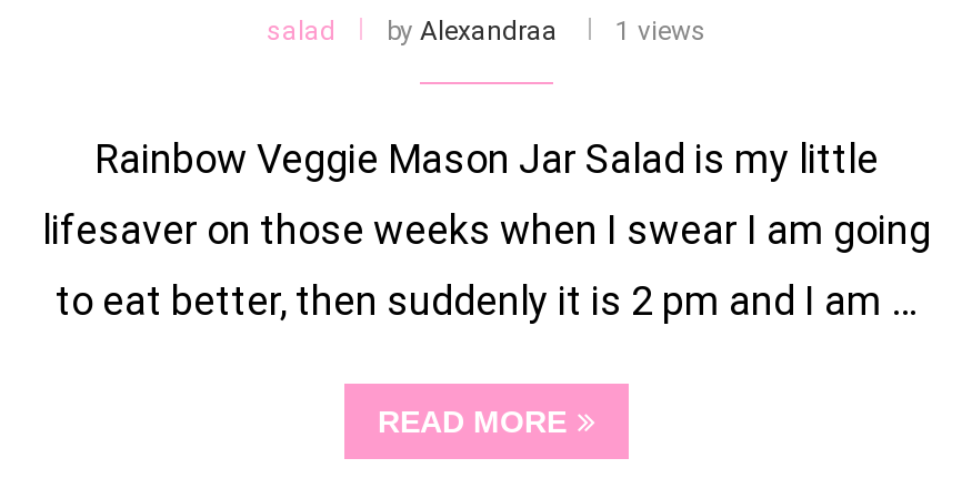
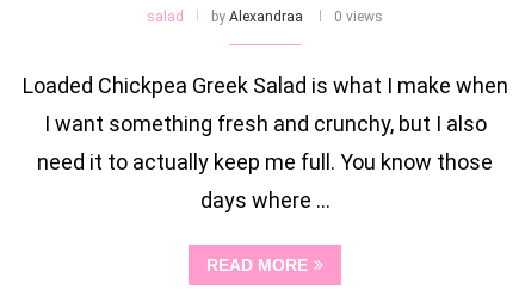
- 1 views
- Rainbow Veggie Mason Jar Salad is my little
- lifesaver on those weeks when I swear I am going
- to eat better, then suddenly it is 2 pm and I am …
+ 0 views
+ Loaded Chickpea Greek Salad is what I make when
+ I want something fresh and crunchy, but I also
+ need it to actually keep me full. You know those
+ days where …
